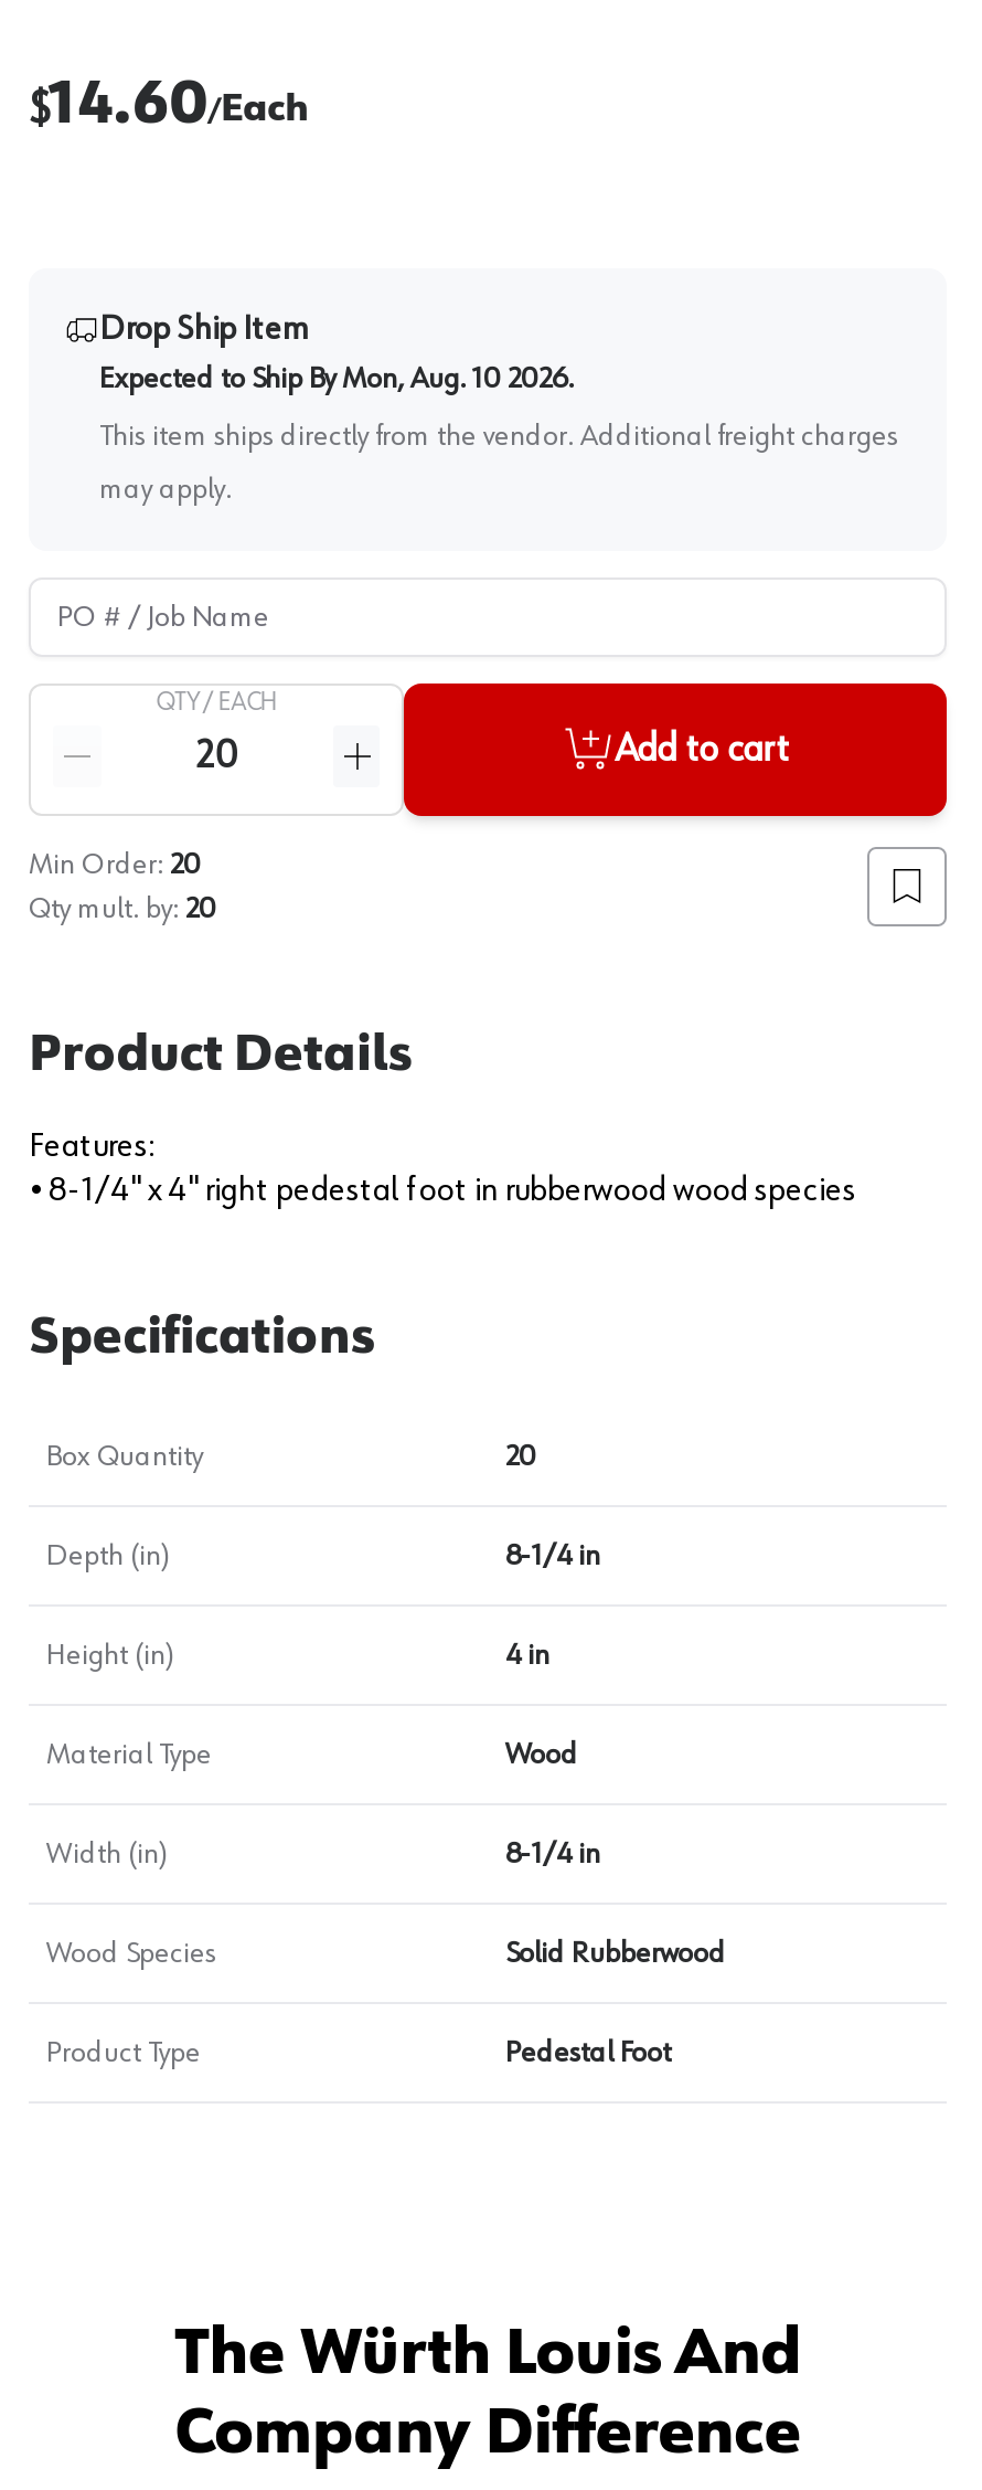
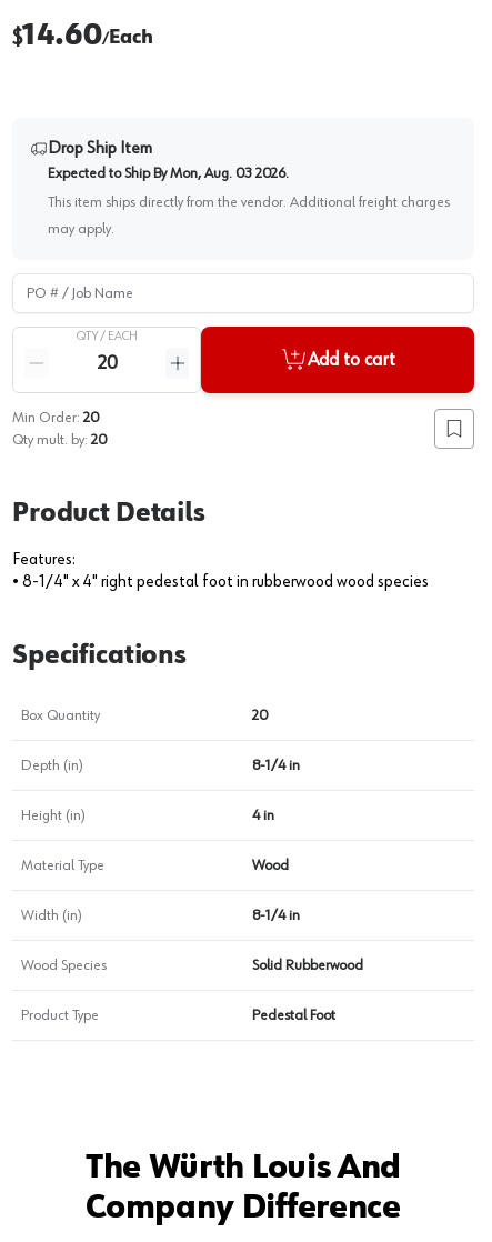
- Expected to Ship By Mon, Aug. 10 2026.
+ Expected to Ship By Mon, Aug. 03 2026.
